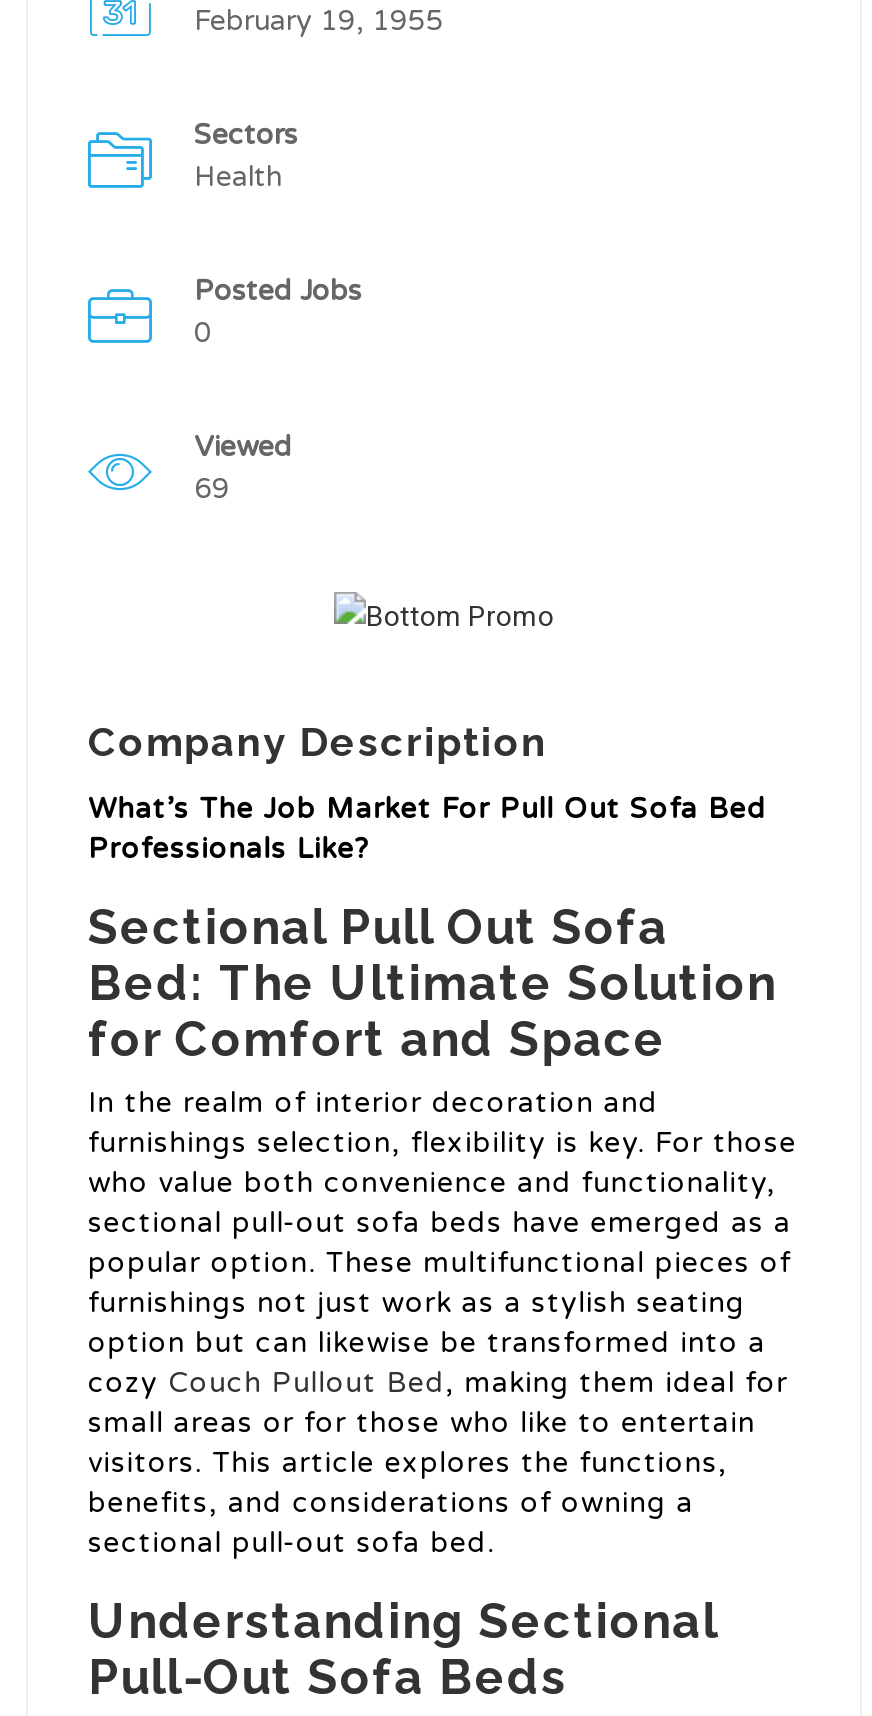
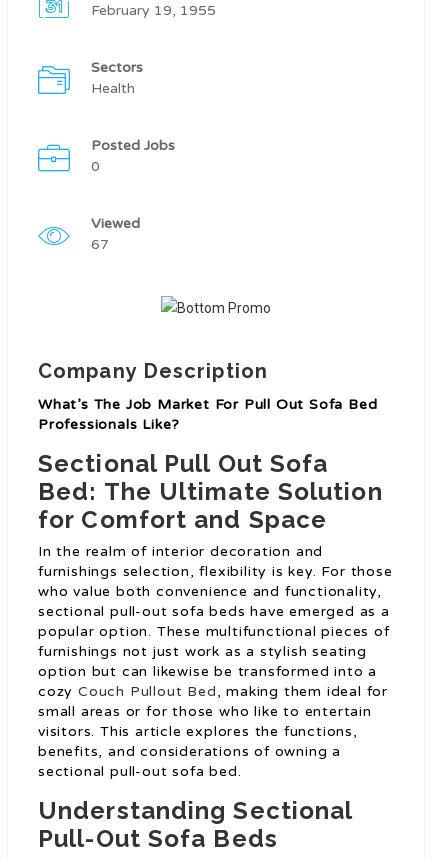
- 69
+ 67
